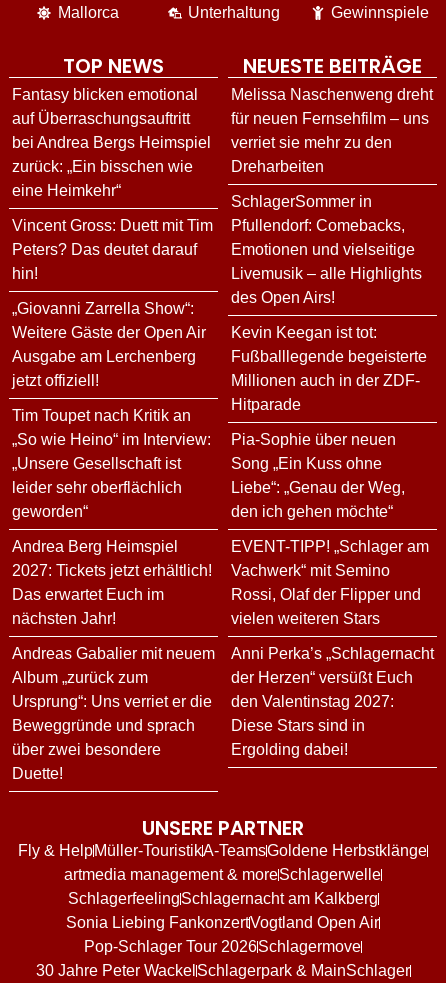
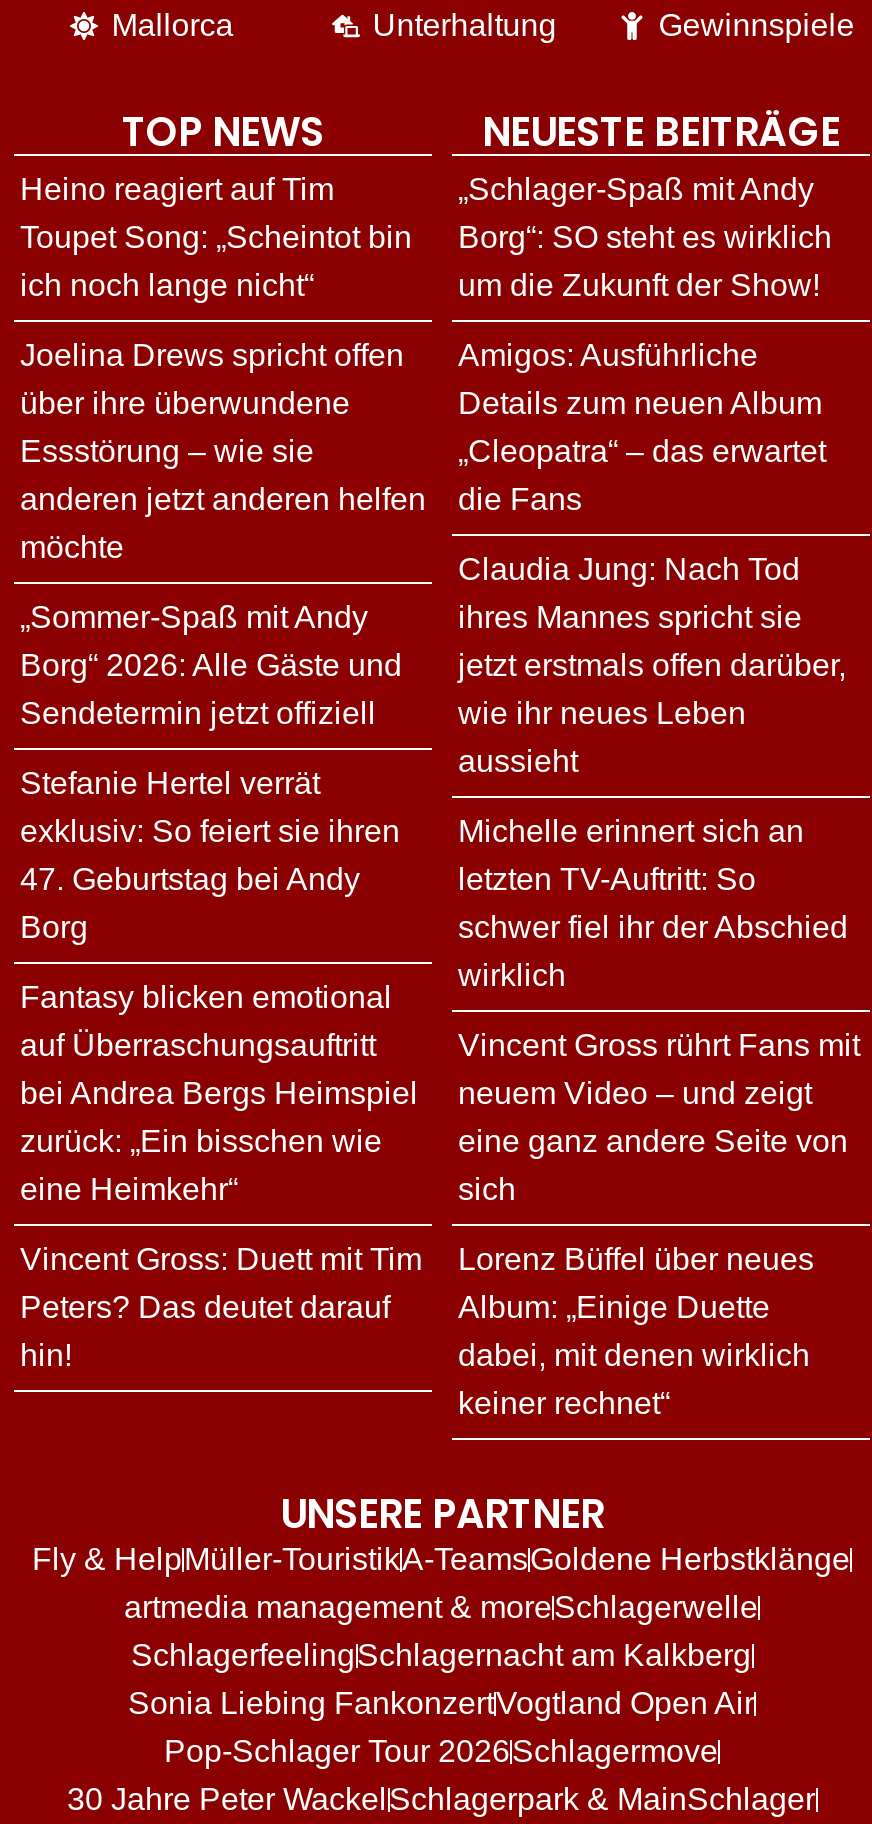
+ Heino reagiert auf Tim
+ Toupet Song: „Scheintot bin
+ ich noch lange nicht“
+ Joelina Drews spricht offen
+ über ihre überwundene
+ Essstörung – wie sie
+ anderen jetzt anderen helfen
+ möchte
+ „Sommer-Spaß mit Andy
+ Borg“ 2026: Alle Gäste und
+ Sendetermin jetzt offiziell
+ Stefanie Hertel verrät
+ exklusiv: So feiert sie ihren
+ 47. Geburtstag bei Andy
+ Borg

moved down: Fantasy blicken emotional | auf Überraschungsauftritt | bei Andrea Bergs Heimspiel | zurück: „Ein bisschen wie | eine Heimkehr“

- Melissa Naschenweng dreht
- für neuen Fernsehfilm – uns
- verriet sie mehr zu den
- Dreharbeiten
+ „Schlager-Spaß mit Andy
+ Borg“: SO steht es wirklich
+ um die Zukunft der Show!

- SchlagerSommer in
- Pfullendorf: Comebacks,
- Emotionen und vielseitige
- Livemusik – alle Highlights
- des Open Airs!
+ Amigos: Ausführliche
+ Details zum neuen Album
+ „Cleopatra“ – das erwartet
+ die Fans

moved down: Vincent Gross: Duett mit Tim | Peters? Das deutet darauf | hin!

- „Giovanni Zarrella Show“:
- Weitere Gäste der Open Air
- Ausgabe am Lerchenberg
- jetzt offiziell!
- Tim Toupet nach Kritik an
- „So wie Heino“ im Interview:
- „Unsere Gesellschaft ist
- leider sehr oberflächlich
- geworden“
- Andrea Berg Heimspiel
- 2027: Tickets jetzt erhältlich!
- Das erwartet Euch im
- nächsten Jahr!
- Andreas Gabalier mit neuem
- Album „zurück zum
- Ursprung“: Uns verriet er die
- Beweggründe und sprach
- über zwei besondere
- Duette!

- Kevin Keegan ist tot:
- Fußballlegende begeisterte
- Millionen auch in der ZDF-
- Hitparade
+ Claudia Jung: Nach Tod
+ ihres Mannes spricht sie
+ jetzt erstmals offen darüber,
+ wie ihr neues Leben
+ aussieht

- Pia-Sophie über neuen
- Song „Ein Kuss ohne
- Liebe“: „Genau der Weg,
- den ich gehen möchte“
+ Michelle erinnert sich an
+ letzten TV-Auftritt: So
+ schwer fiel ihr der Abschied
+ wirklich

- EVENT-TIPP! „Schlager am
- Vachwerk“ mit Semino
- Rossi, Olaf der Flipper und
- vielen weiteren Stars
+ Vincent Gross rührt Fans mit
+ neuem Video – und zeigt
+ eine ganz andere Seite von
+ sich

- Anni Perka’s „Schlagernacht
- der Herzen“ versüßt Euch
- den Valentinstag 2027:
- Diese Stars sind in
- Ergolding dabei!
+ Lorenz Büffel über neues
+ Album: „Einige Duette
+ dabei, mit denen wirklich
+ keiner rechnet“
